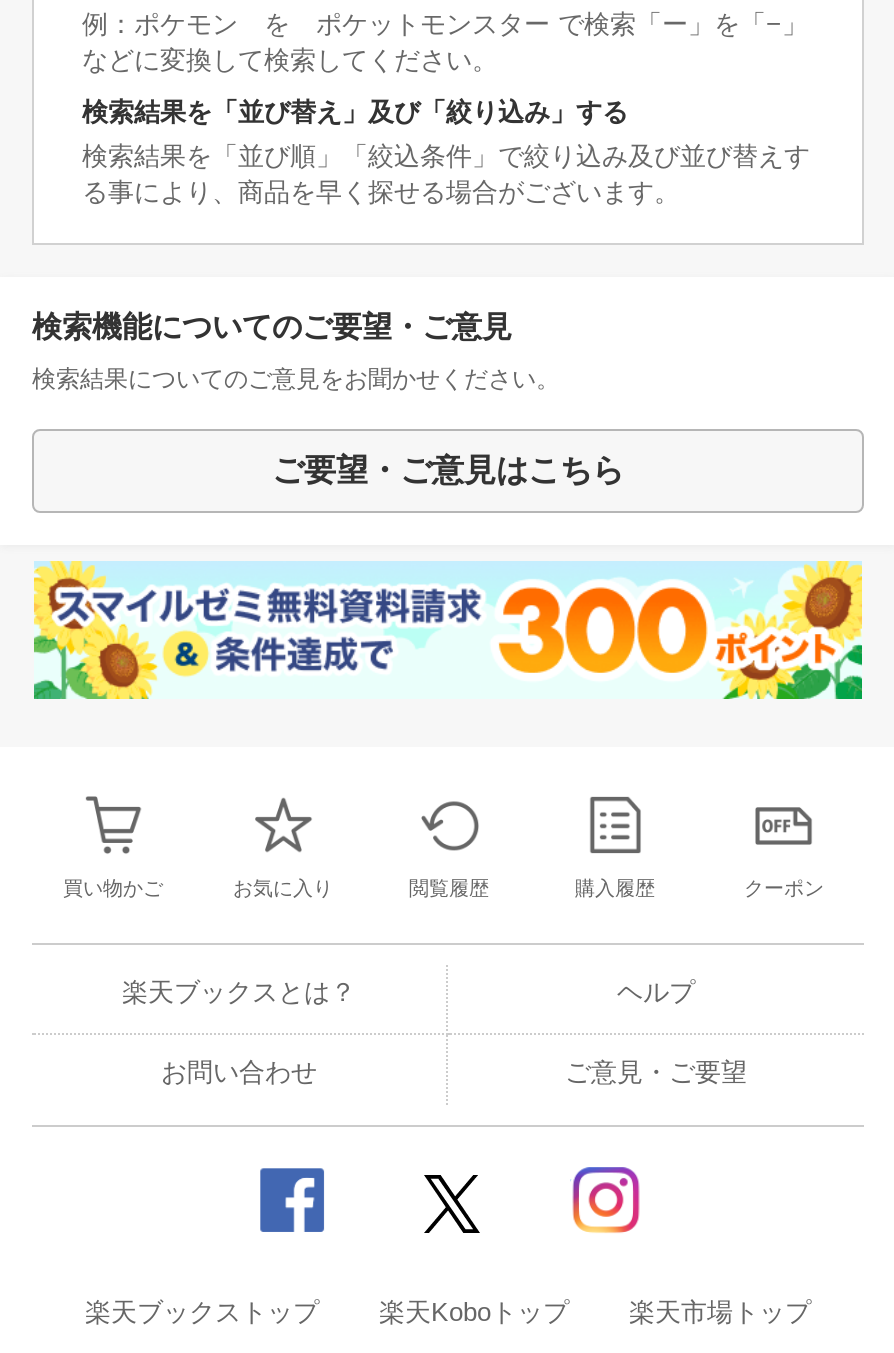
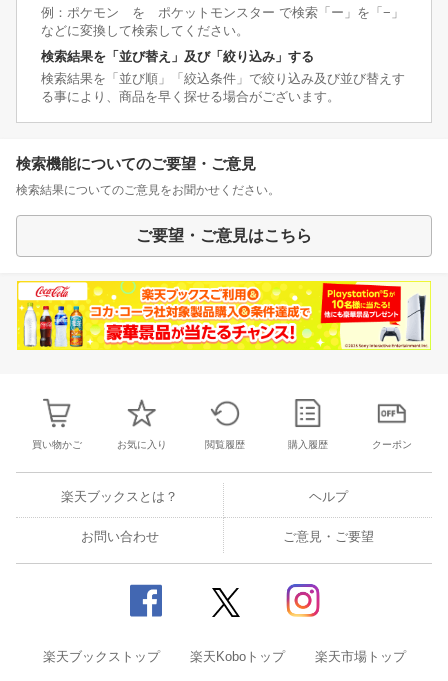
- [image]
+ [image]
